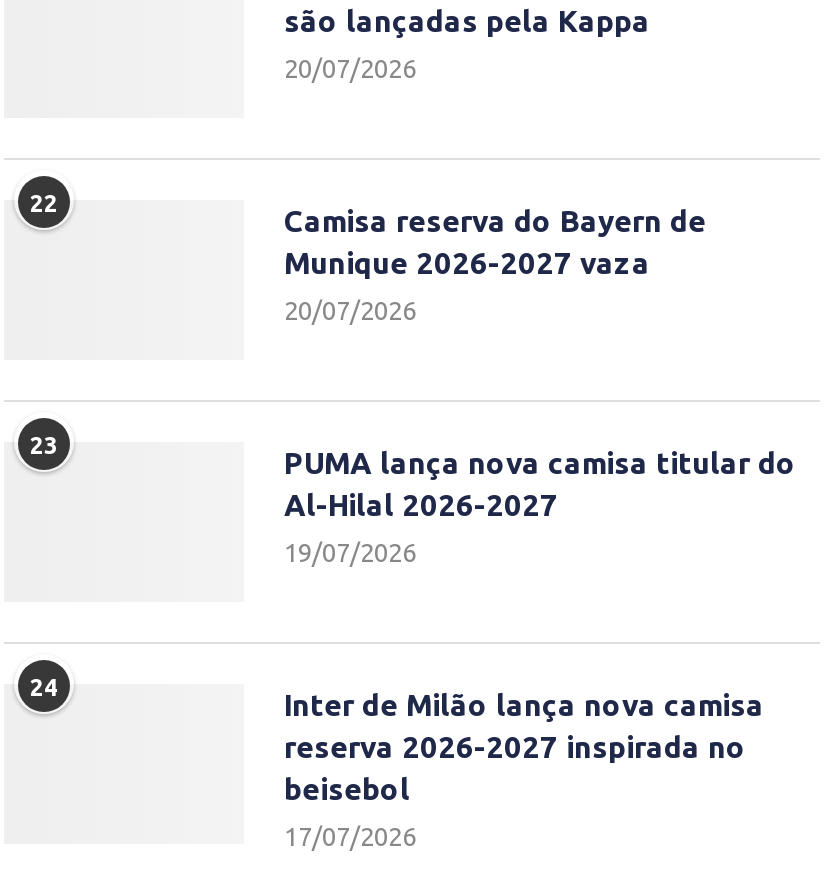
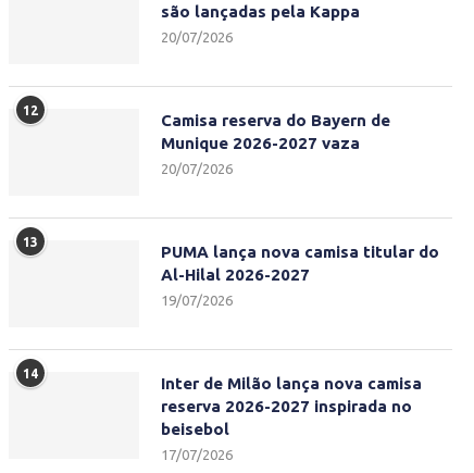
- 22
+ 12

- 23
+ 13

- 24
+ 14
